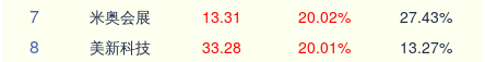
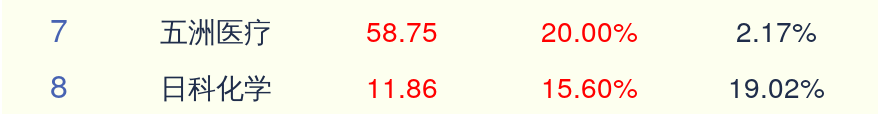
- 米奥会展
- 13.31
- 20.02%
- 27.43%
+ 五洲医疗
+ 58.75
+ 20.00%
+ 2.17%

- 美新科技
- 33.28
- 20.01%
- 13.27%
+ 日科化学
+ 11.86
+ 15.60%
+ 19.02%
